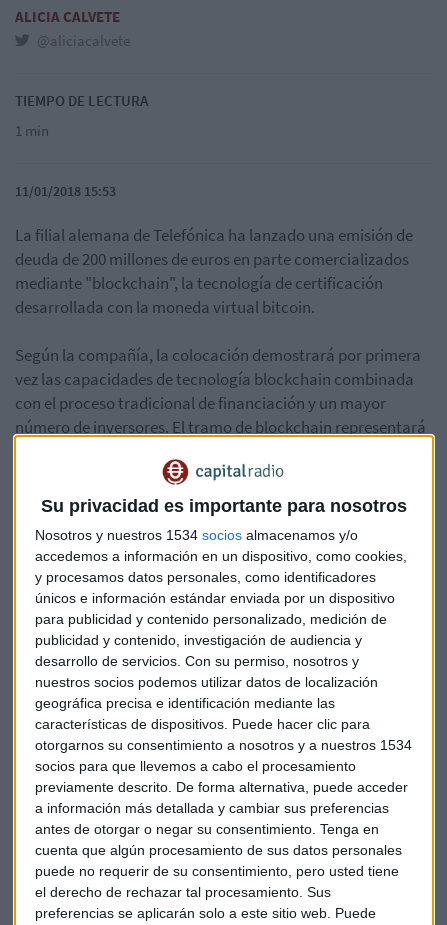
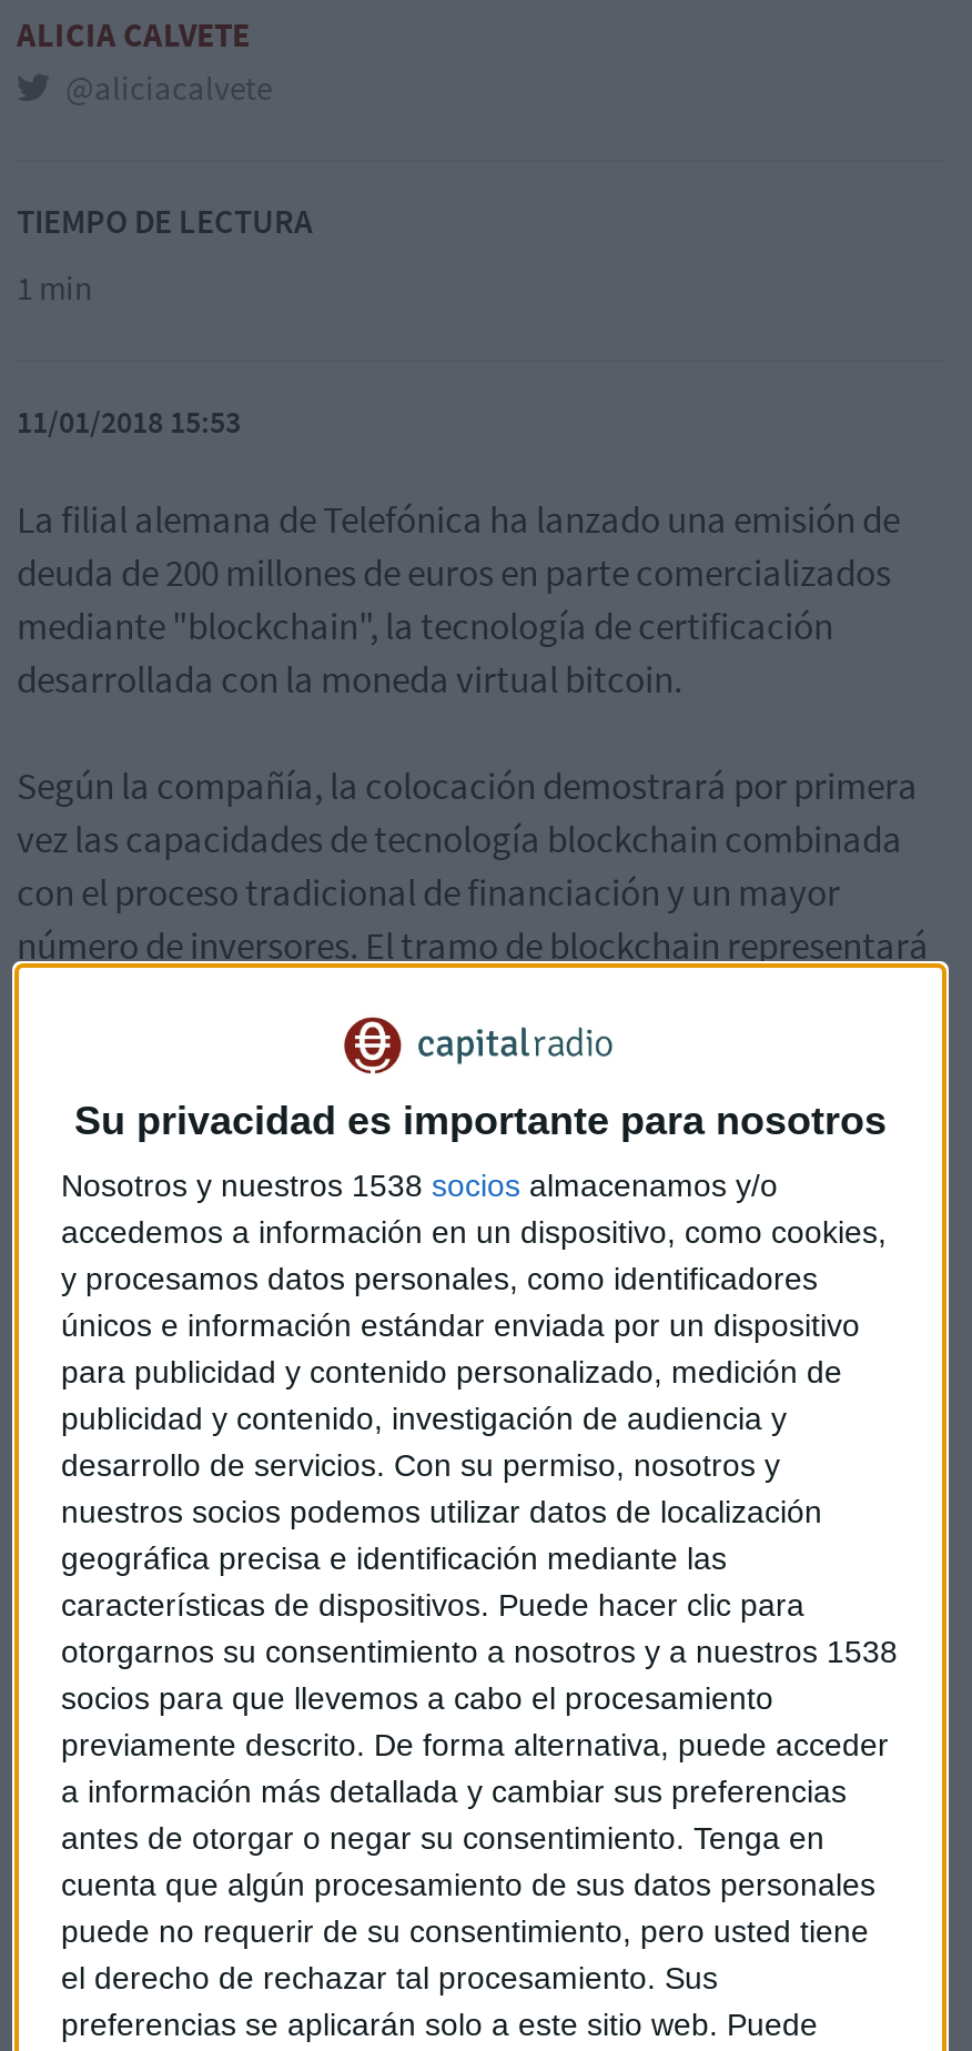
- Nosotros y nuestros 1534 socios almacenamos y/o
+ Nosotros y nuestros 1538 socios almacenamos y/o

- otorgarnos su consentimiento a nosotros y a nuestros 1534
+ otorgarnos su consentimiento a nosotros y a nuestros 1538
